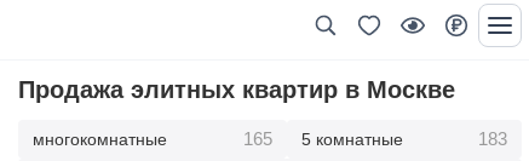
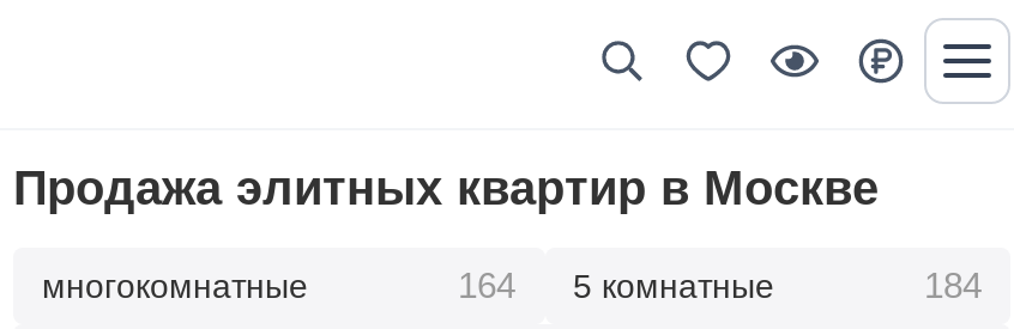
- 165 5 комнатные
+ 164 5 комнатные

- 183
+ 184
